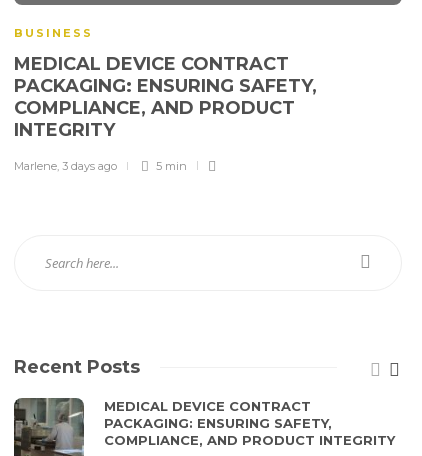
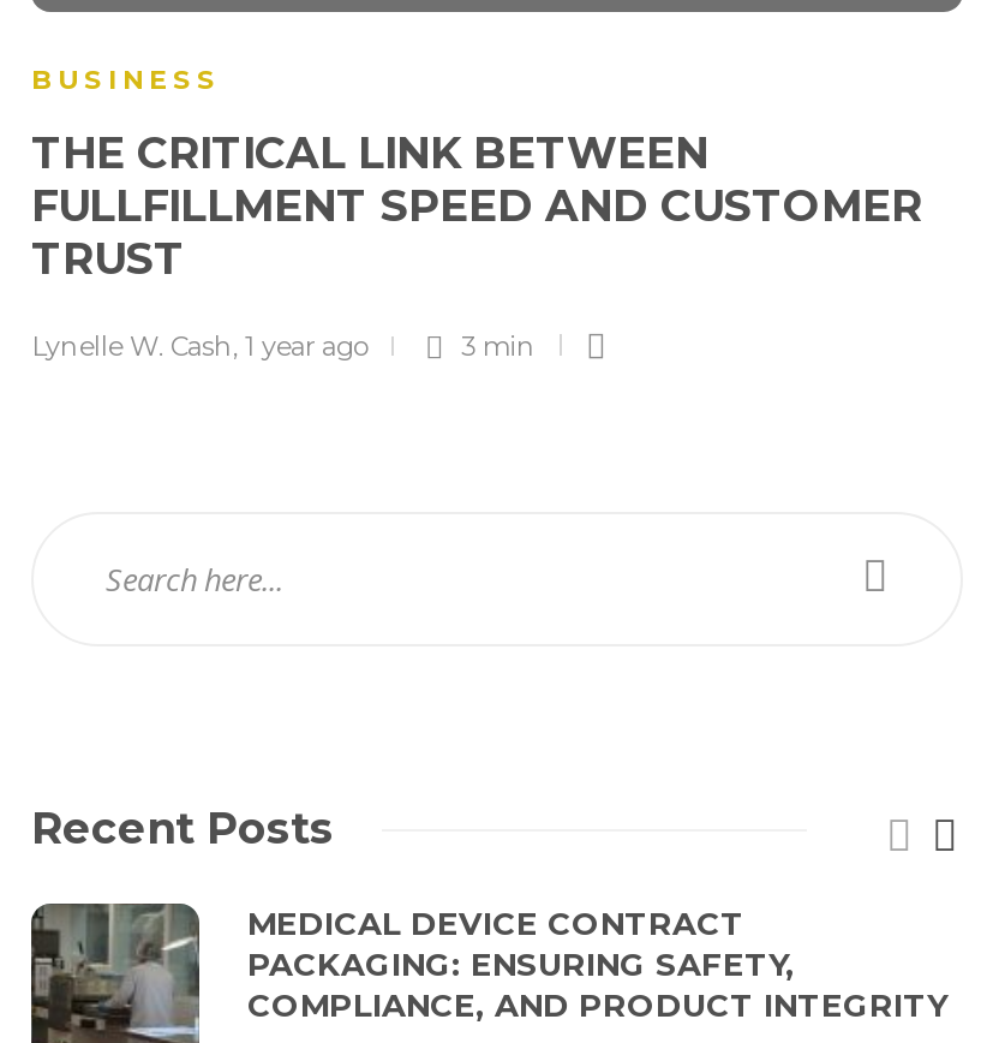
- MEDICAL DEVICE CONTRACT
- PACKAGING: ENSURING SAFETY,
- COMPLIANCE, AND PRODUCT
- INTEGRITY
+ THE CRITICAL LINK BETWEEN
+ FULLFILLMENT SPEED AND CUSTOMER
+ TRUST

- Marlene, 3 days ago
- 5 min
+ Lynelle W. Cash, 1 year ago
+ 3 min
